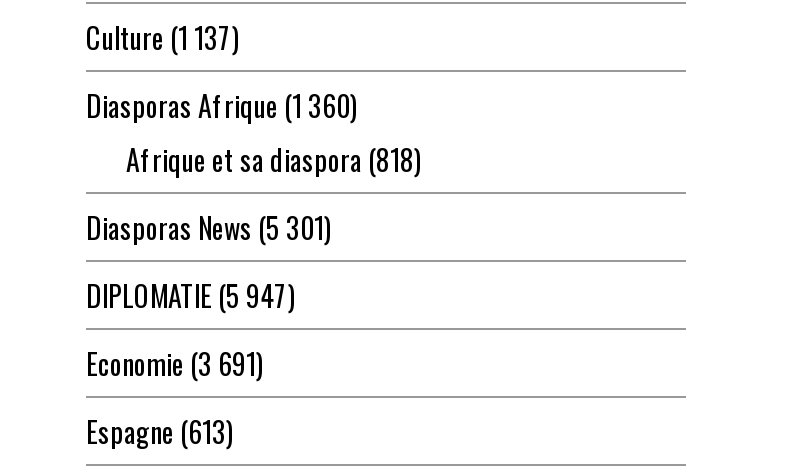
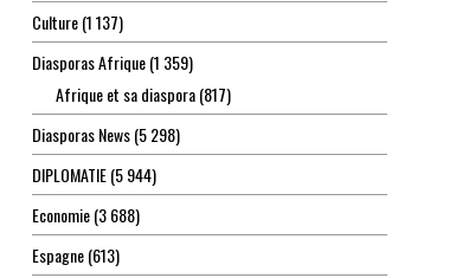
- Diasporas Afrique (1 360)
+ Diasporas Afrique (1 359)

- Afrique et sa diaspora (818)
+ Afrique et sa diaspora (817)

- Diasporas News (5 301)
+ Diasporas News (5 298)

- DIPLOMATIE (5 947)
+ DIPLOMATIE (5 944)

- Economie (3 691)
+ Economie (3 688)
